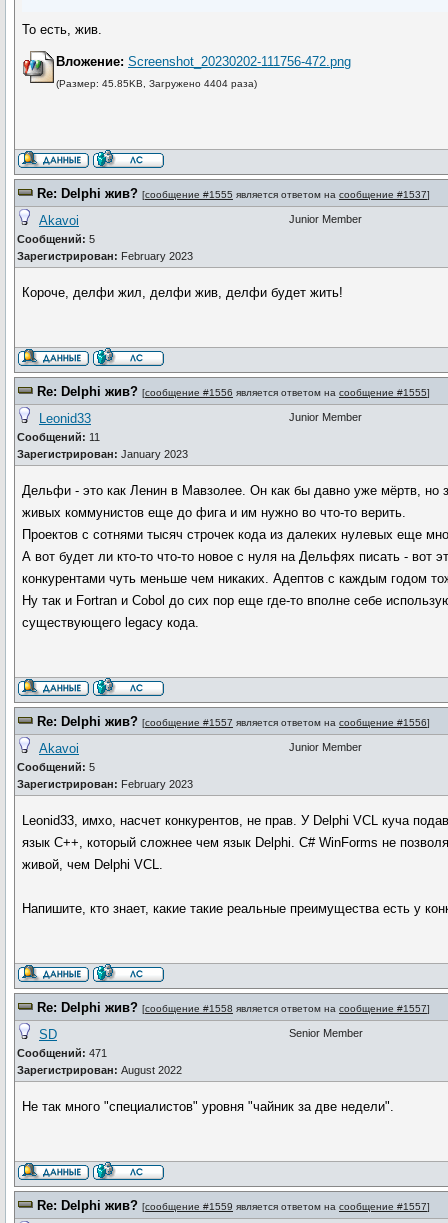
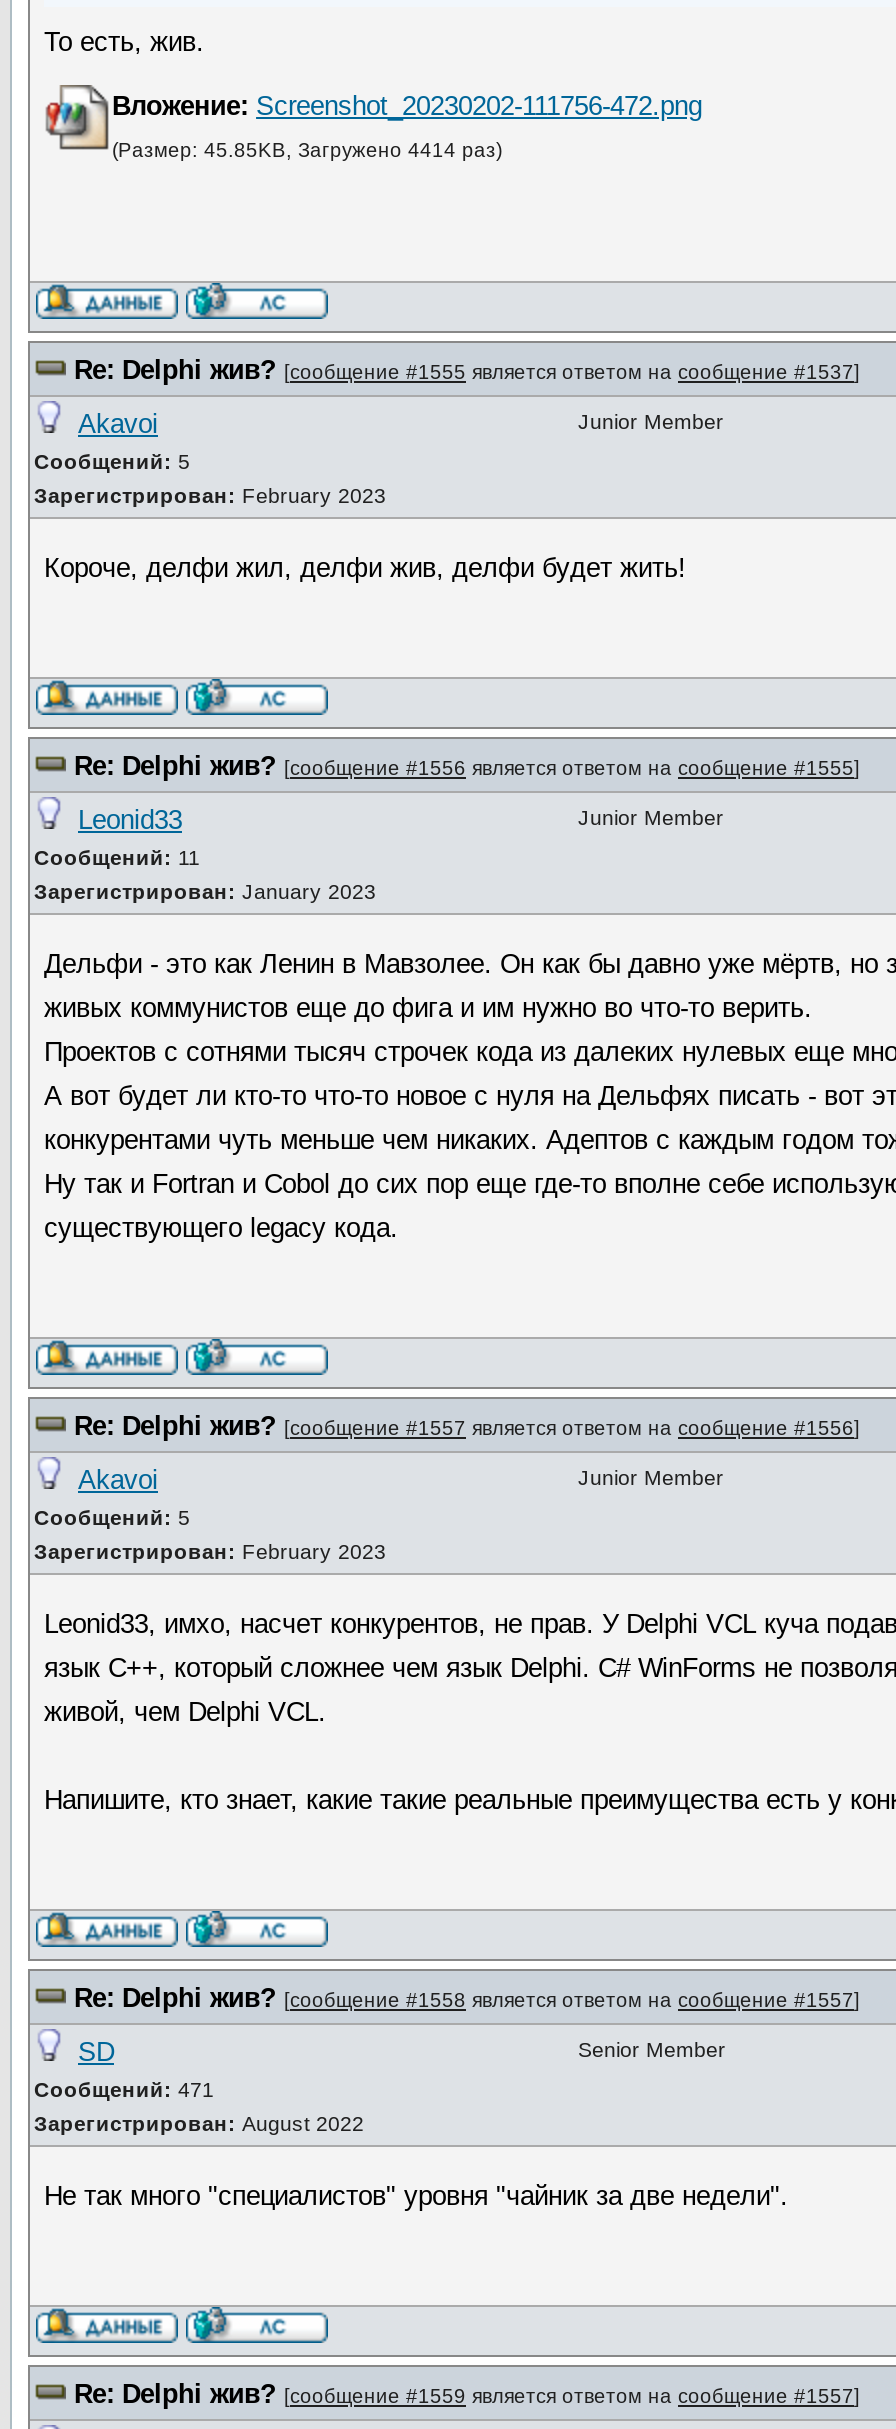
- (Размер: 45.85KB, Загружено 4404 раза)
+ (Размер: 45.85KB, Загружено 4414 раз)
